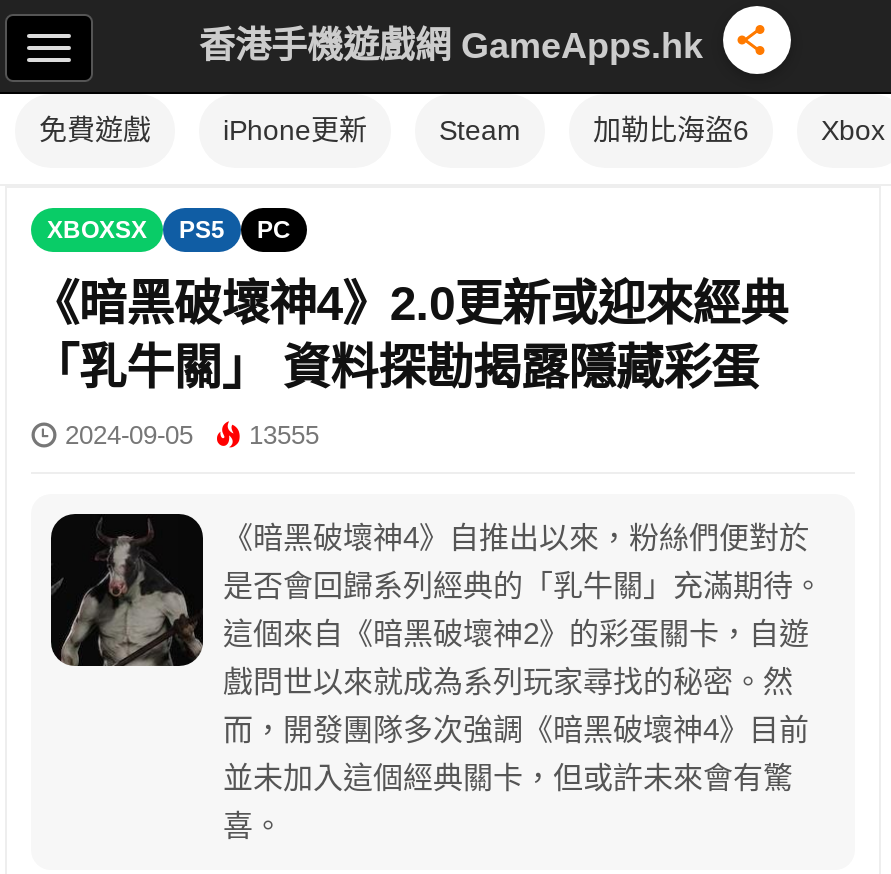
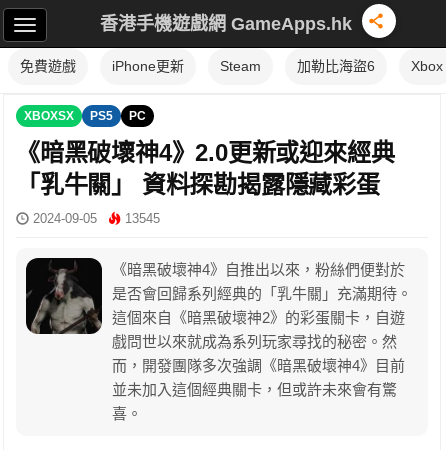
- 2024-09-05 13555
+ 2024-09-05 13545
